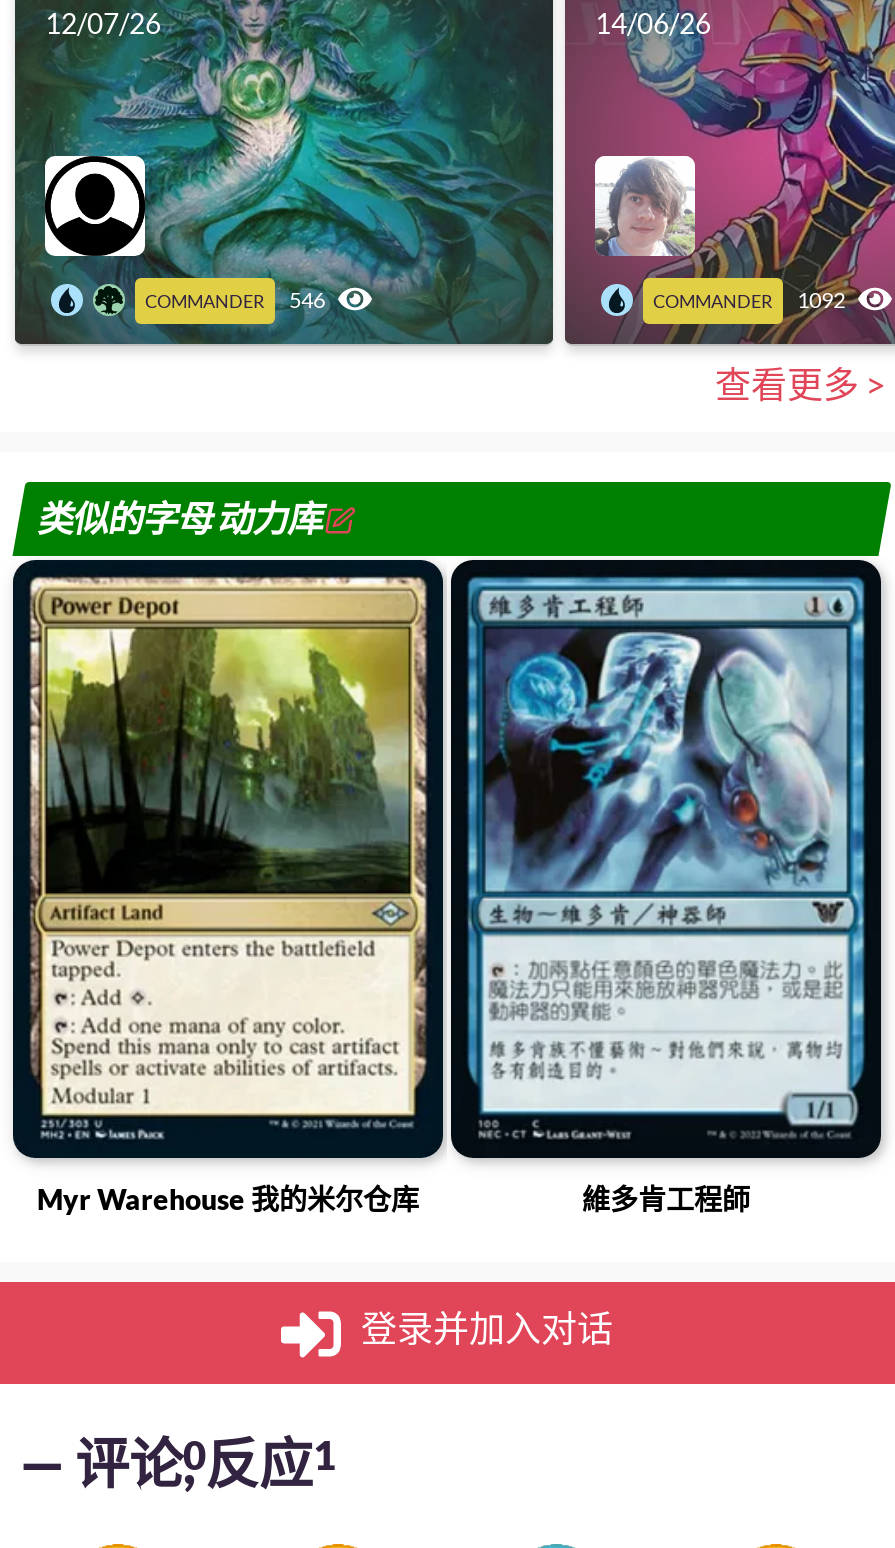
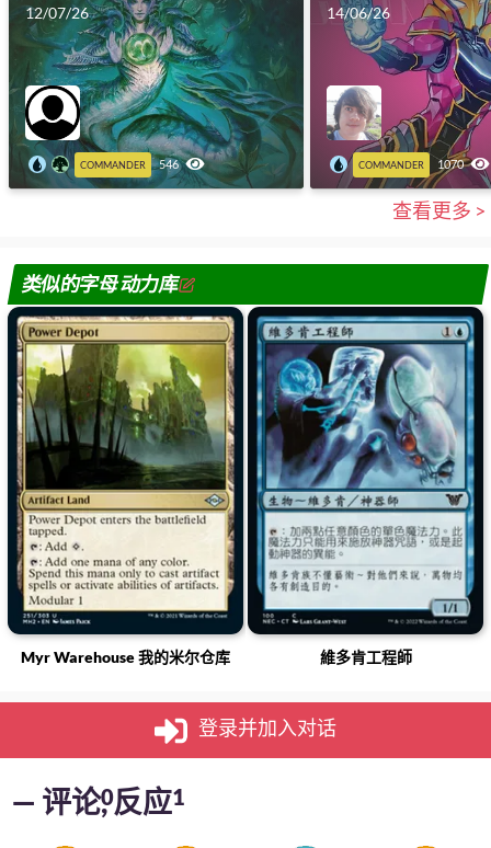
- COMMANDER 1092
+ COMMANDER 1070
